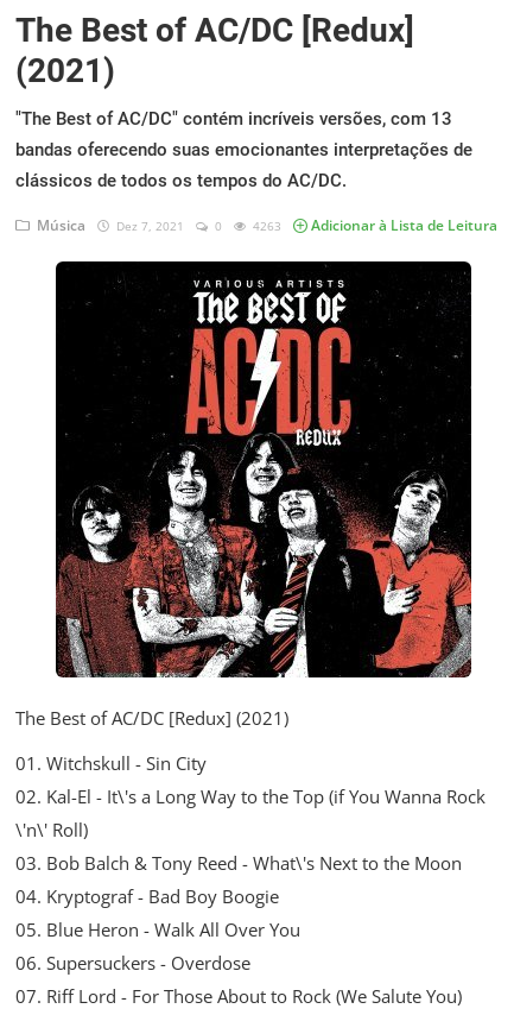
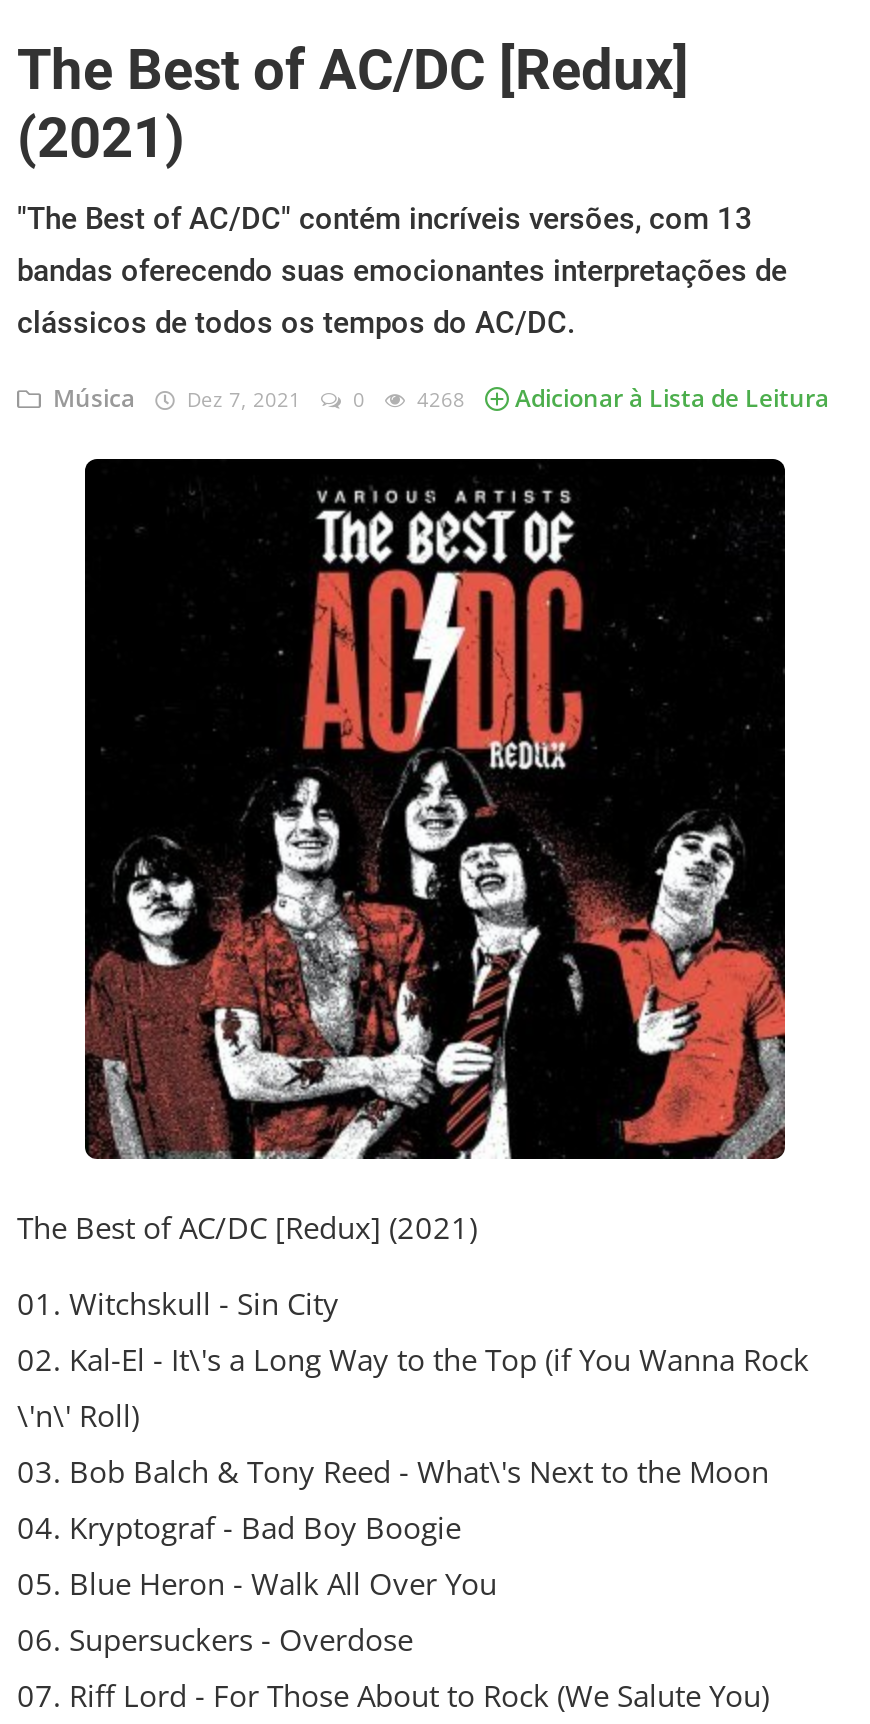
- 4263
+ 4268
